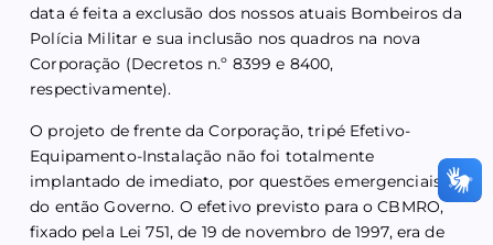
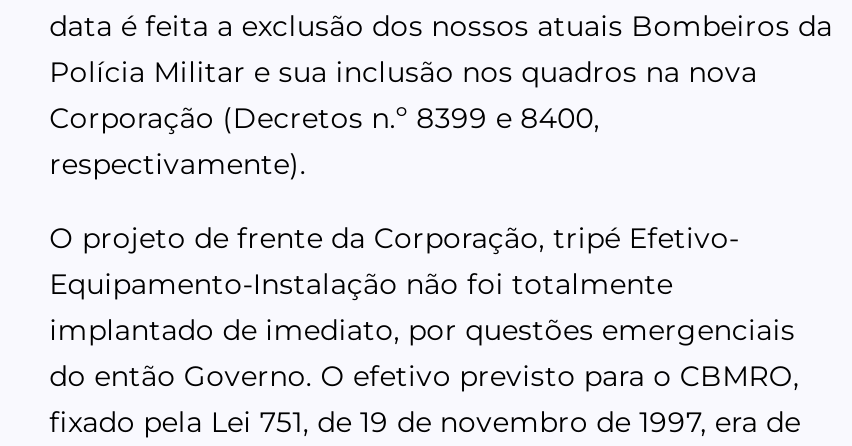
- [image]
